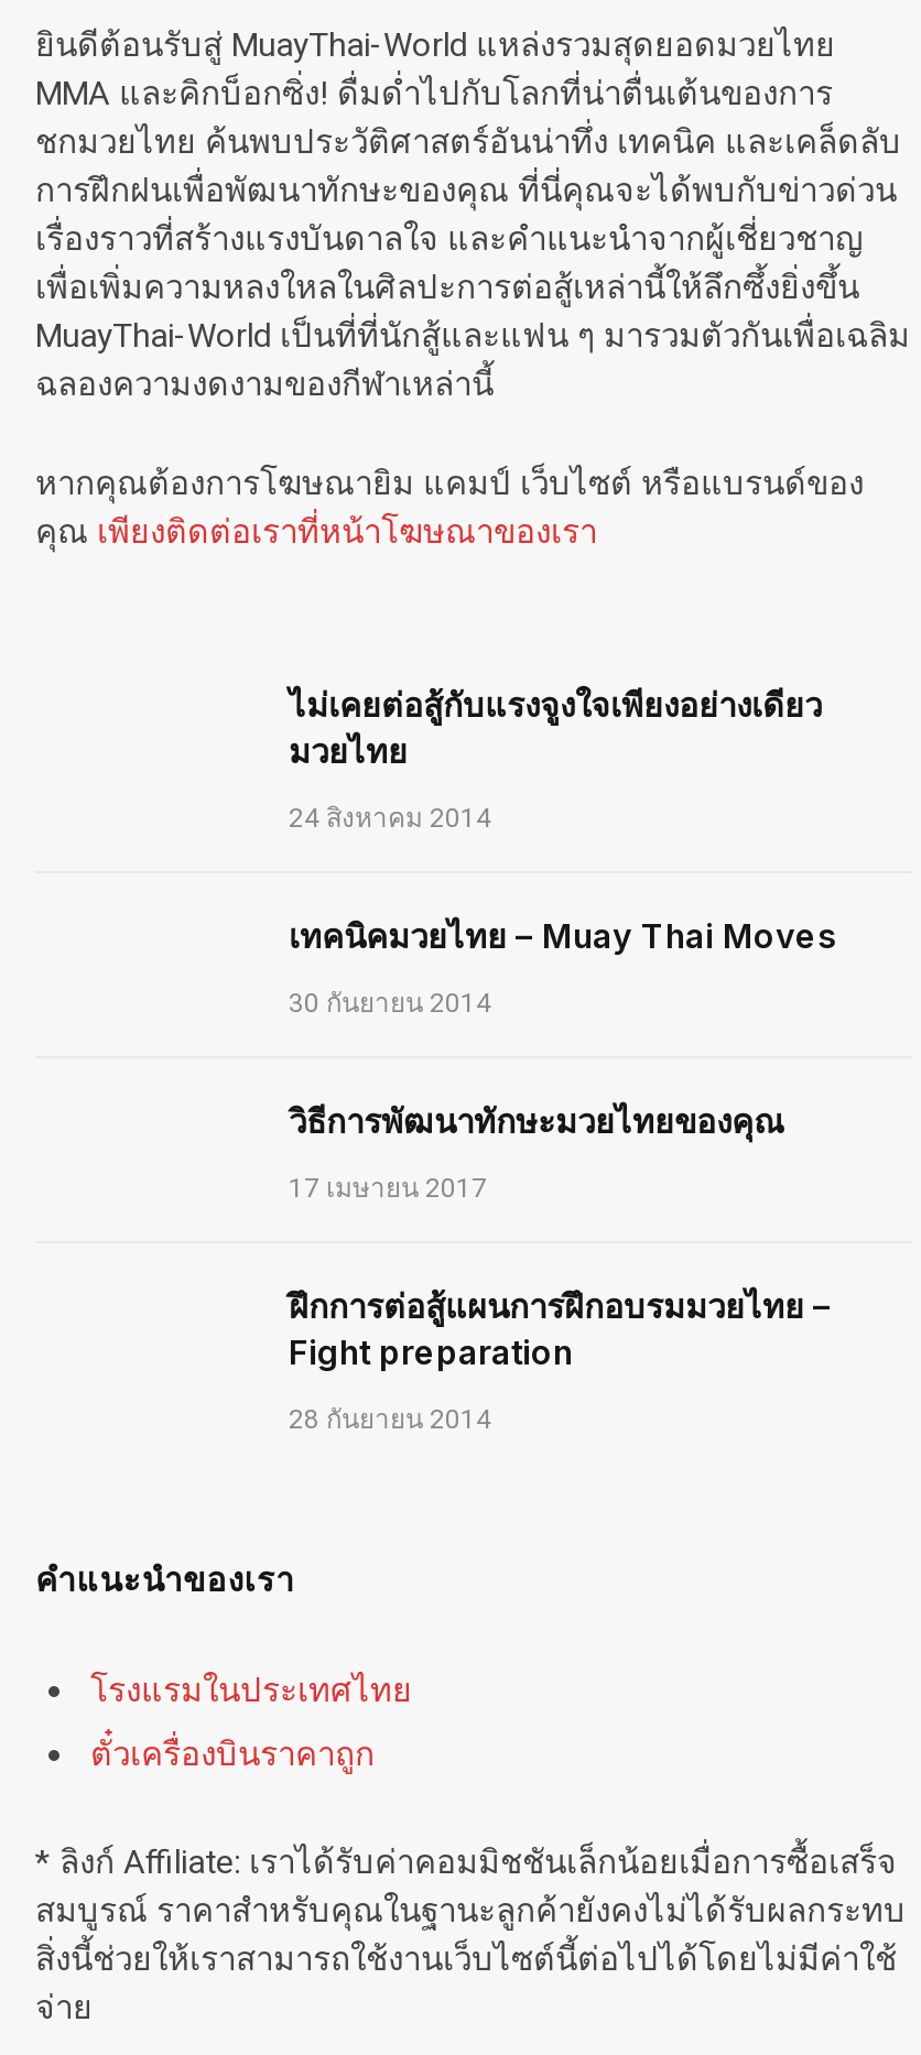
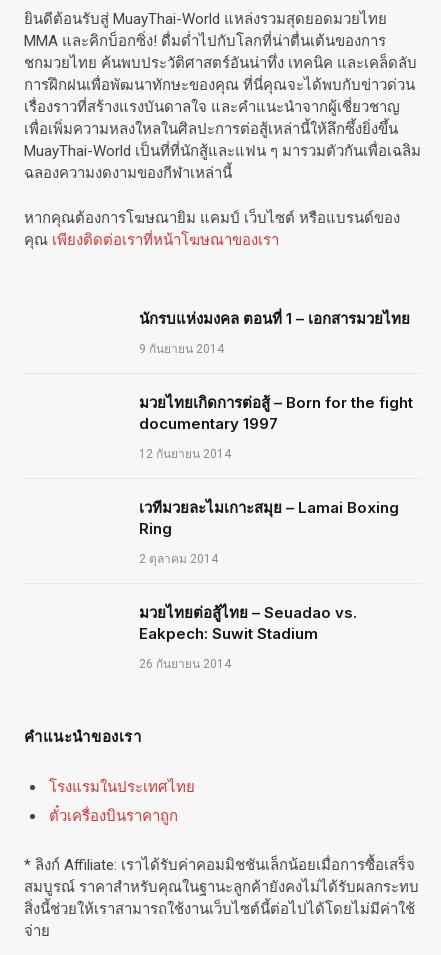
- ไม่เคยต่อสู้กับแรงจูงใจเพียงอย่างเดียว
- มวยไทย
+ นักรบแห่งมงคล ตอนที่ 1 – เอกสารมวยไทย

- 24 สิงหาคม 2014
+ 9 กันยายน 2014

- เทคนิคมวยไทย – Muay Thai Moves
+ มวยไทยเกิดการต่อสู้ – Born for the fight
+ documentary 1997

- 30 กันยายน 2014
+ 12 กันยายน 2014

- วิธีการพัฒนาทักษะมวยไทยของคุณ
+ เวทีมวยละไมเกาะสมุย – Lamai Boxing
+ Ring

- 17 เมษายน 2017
+ 2 ตุลาคม 2014

- ฝึกการต่อสู้แผนการฝึกอบรมมวยไทย –
- Fight preparation
+ มวยไทยต่อสู้ไทย – Seuadao vs.
+ Eakpech: Suwit Stadium

- 28 กันยายน 2014
+ 26 กันยายน 2014
